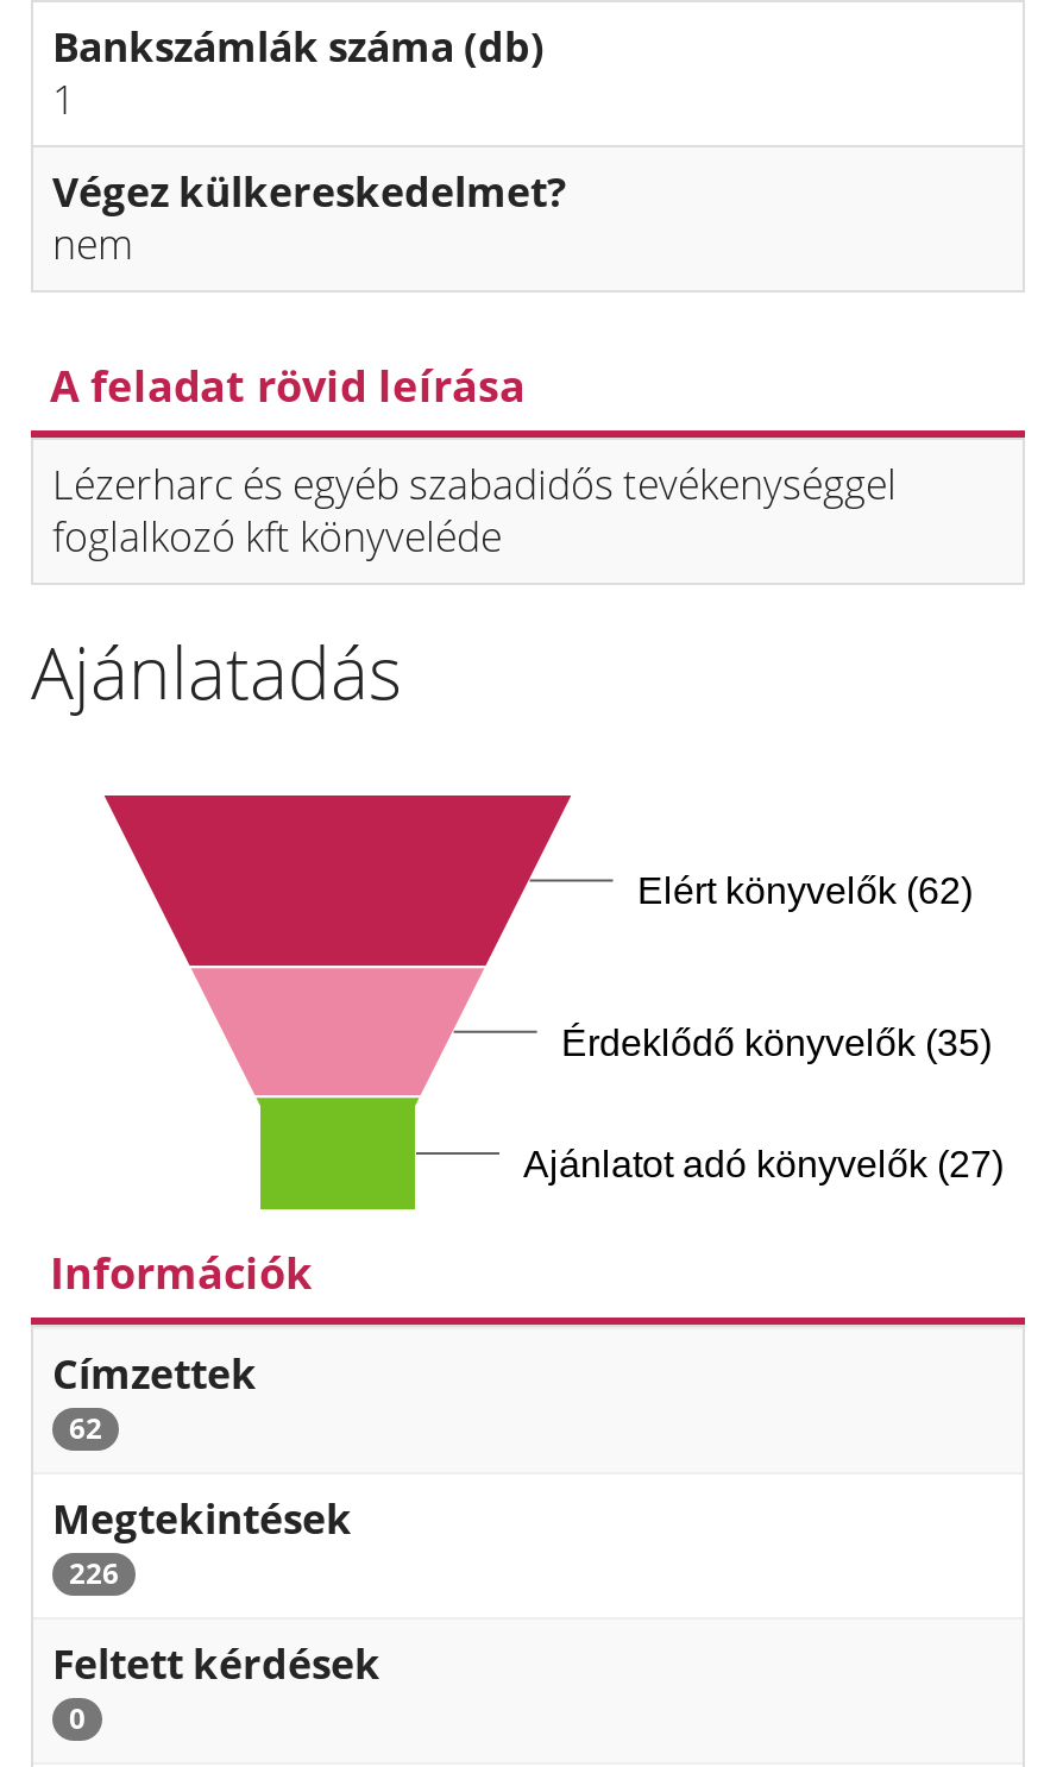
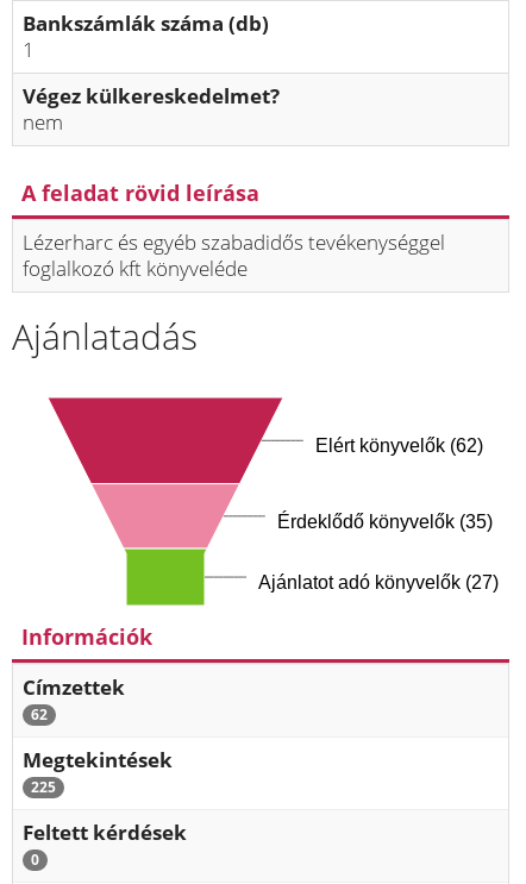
- 226
+ 225
